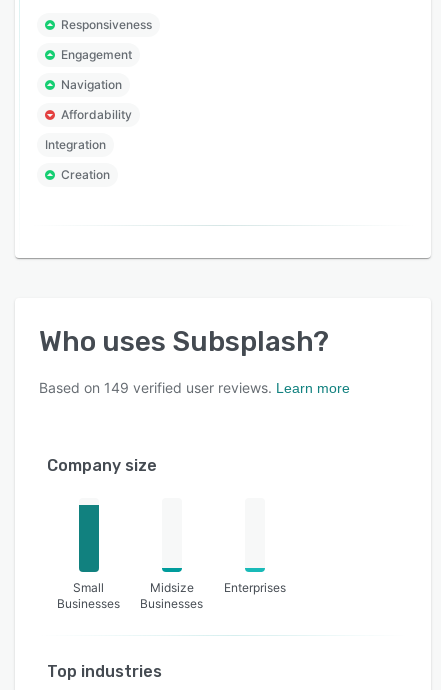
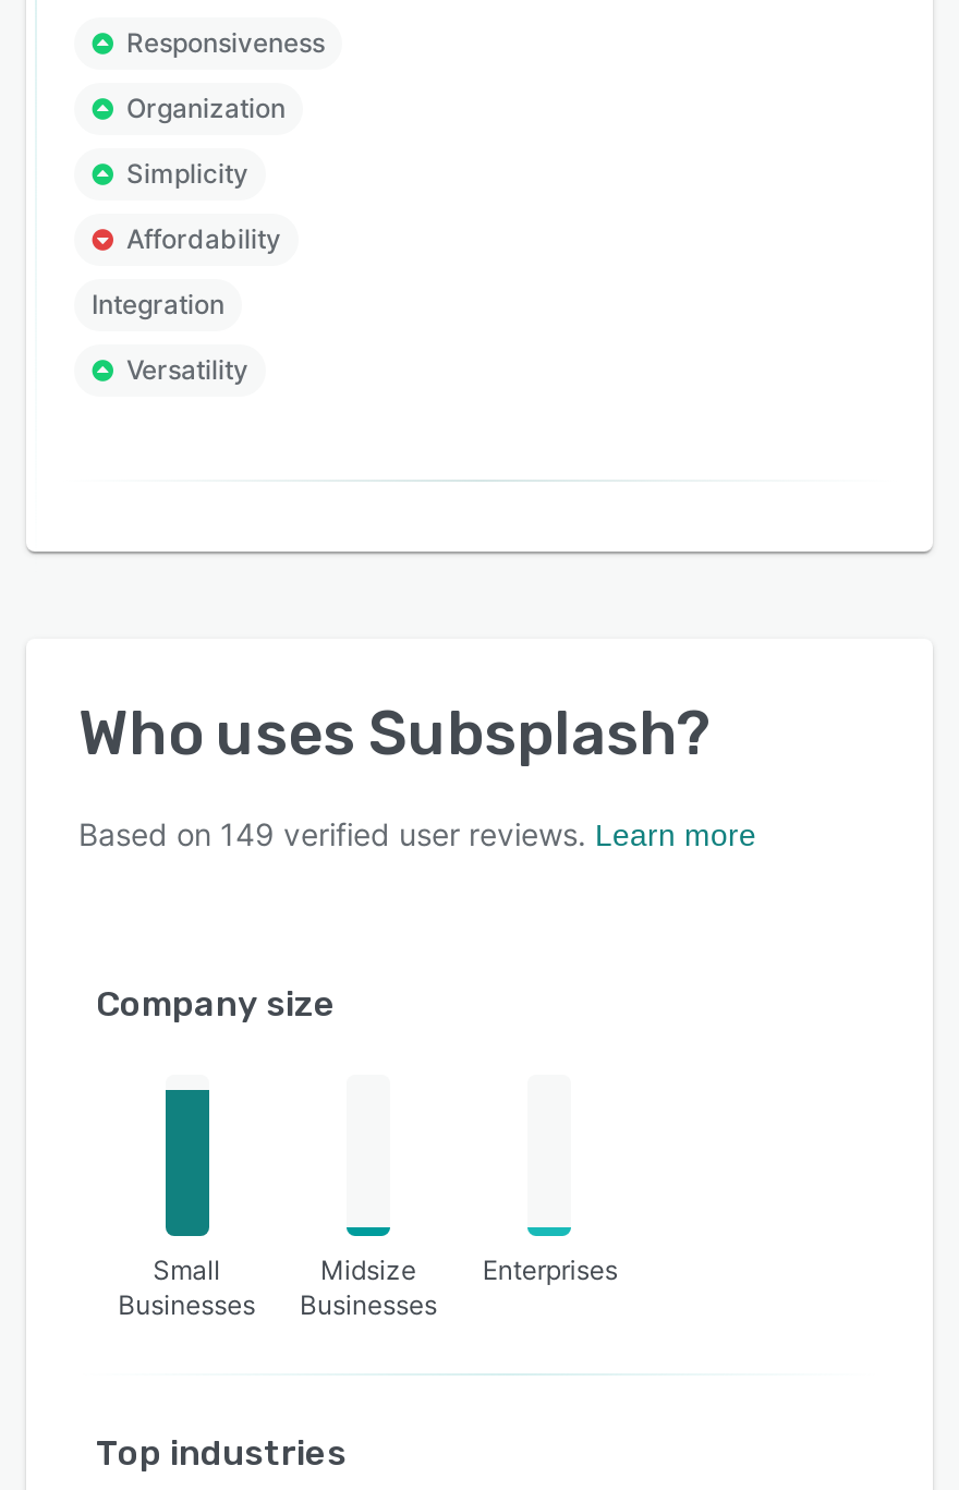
- Engagement
+ Organization

- Navigation
+ Simplicity

- Creation
+ Versatility
